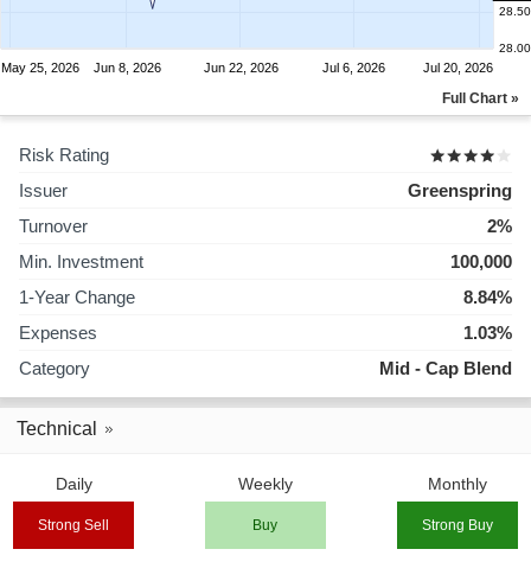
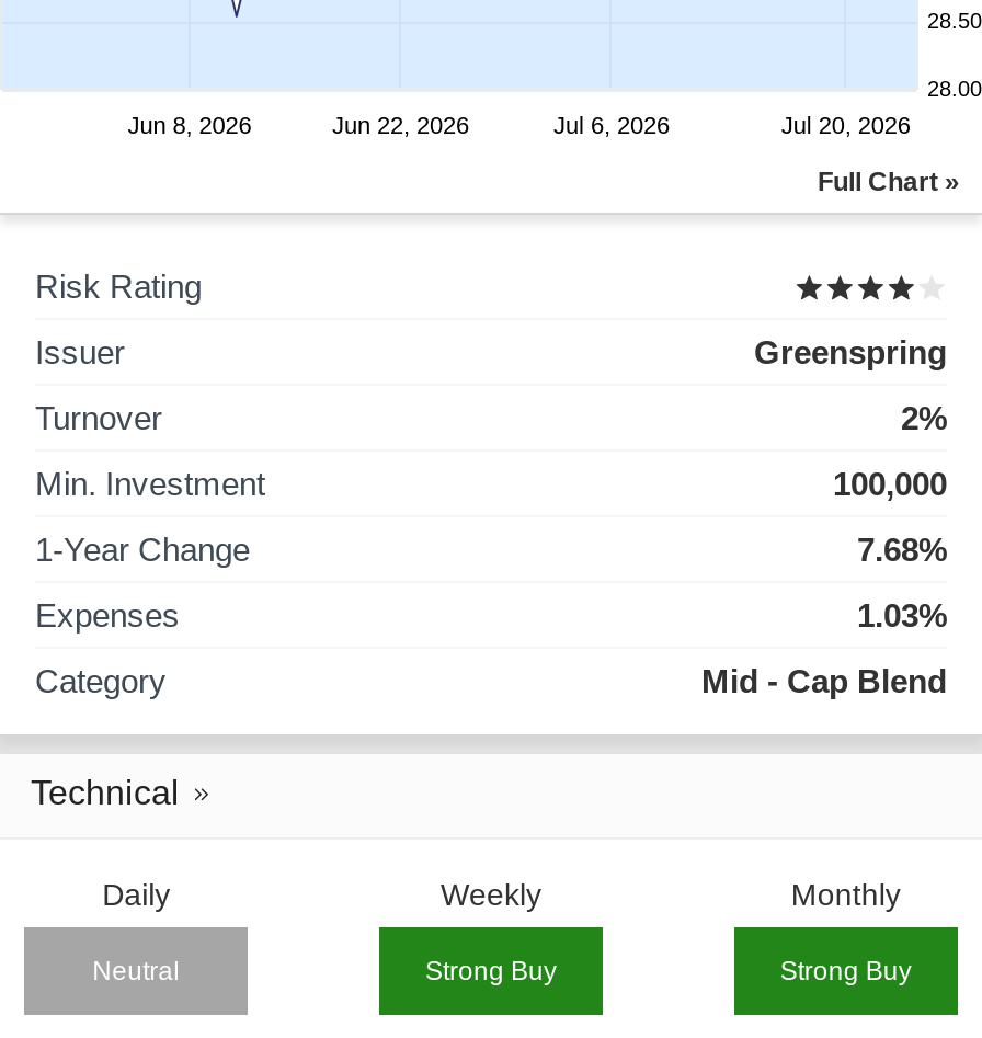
- May 25, 2026

- 8.84%
+ 7.68%

- Strong Sell
- Buy
+ Neutral
+ Strong Buy
